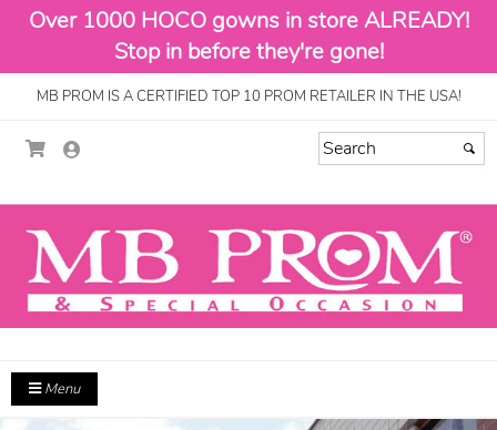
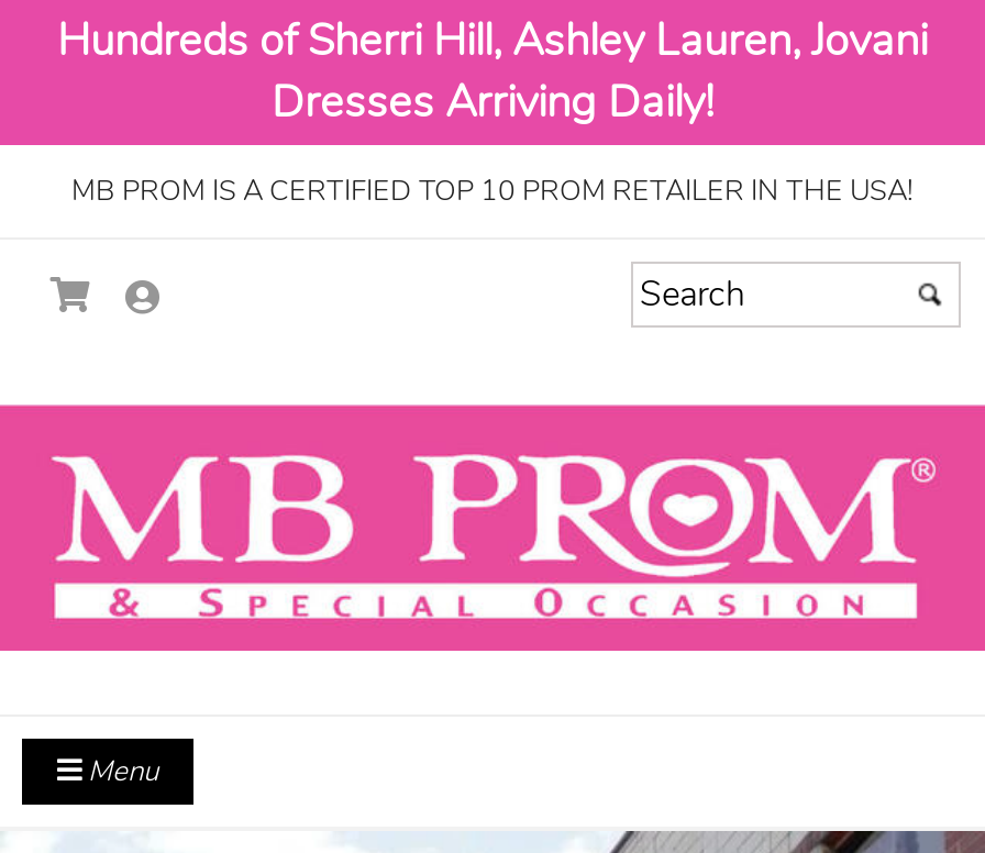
- Over 1000 HOCO gowns in store ALREADY!
- Stop in before they're gone!
+ Hundreds of Sherri Hill, Ashley Lauren, Jovani
+ Dresses Arriving Daily!
